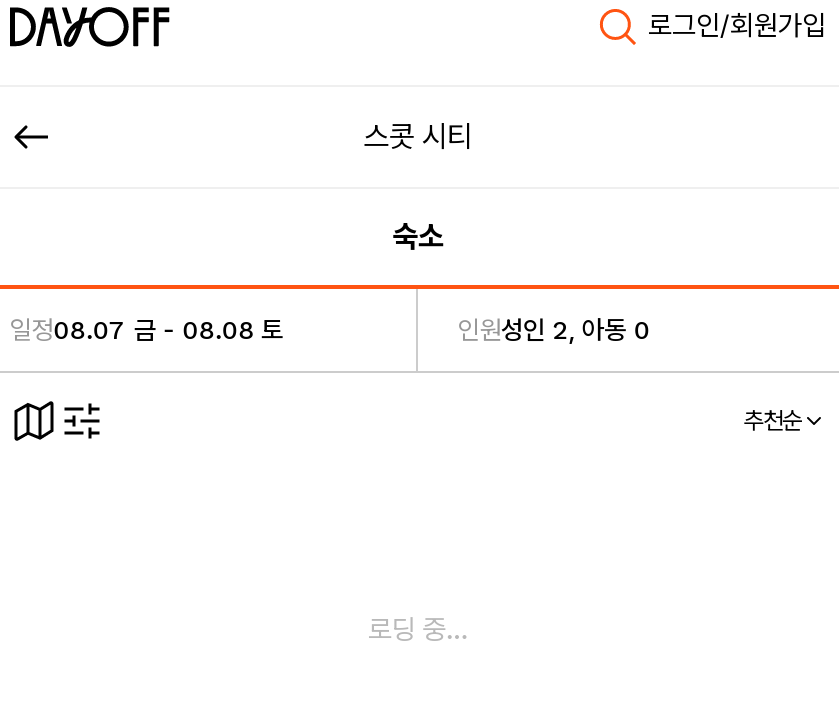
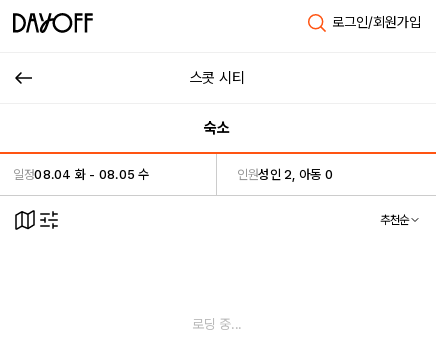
- 일정08.07 금 - 08.08 토
+ 일정08.04 화 - 08.05 수
